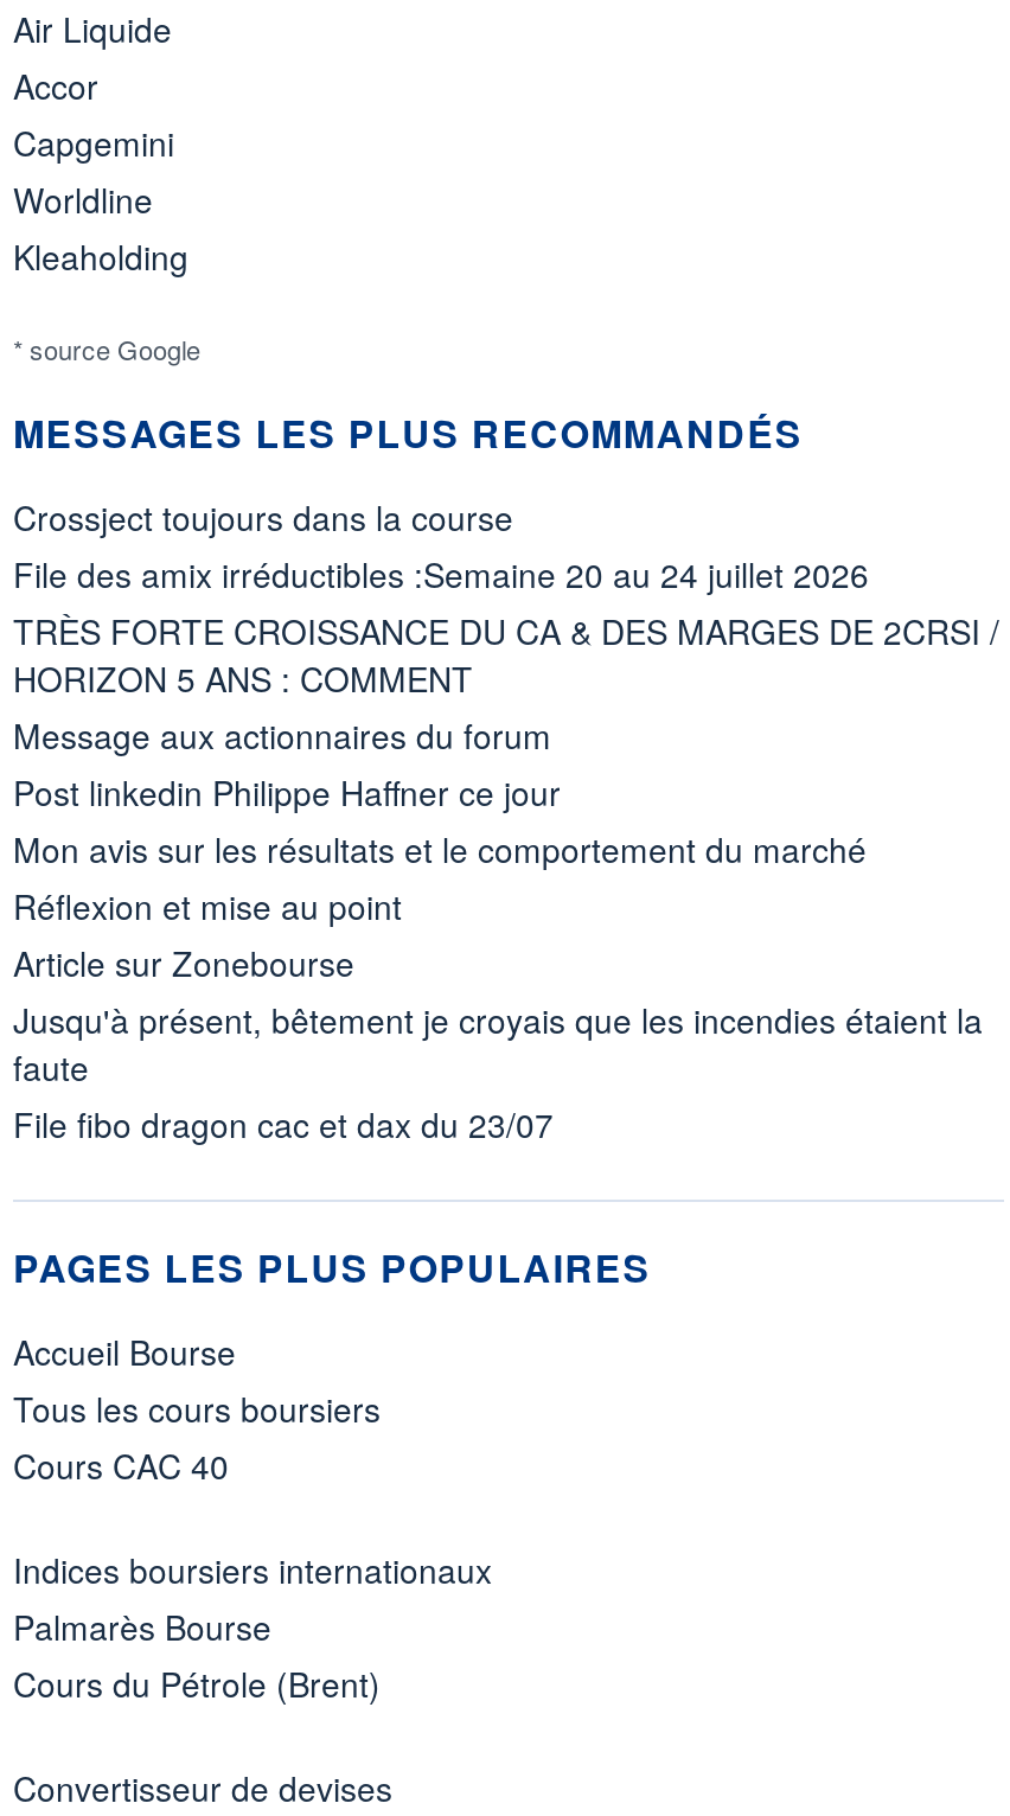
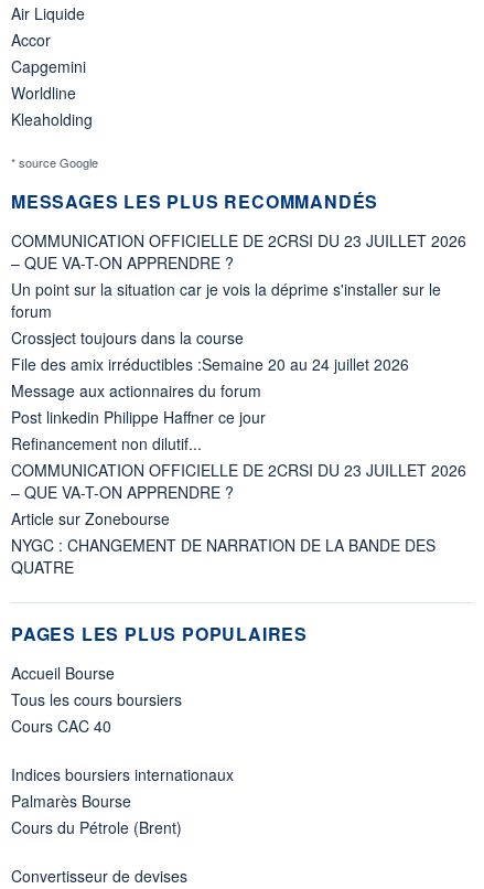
+ COMMUNICATION OFFICIELLE DE 2CRSI DU 23 JUILLET 2026
+ – QUE VA-T-ON APPRENDRE ?
+ Un point sur la situation car je vois la déprime s'installer sur le
+ forum

moved down: Crossject toujours dans la course | File des amix irréductibles :Semaine 20 au 24 juillet 2026

- TRÈS FORTE CROISSANCE DU CA & DES MARGES DE 2CRSI /
- HORIZON 5 ANS : COMMENT

- Mon avis sur les résultats et le comportement du marché
- Réflexion et mise au point
+ Refinancement non dilutif...
+ COMMUNICATION OFFICIELLE DE 2CRSI DU 23 JUILLET 2026
+ – QUE VA-T-ON APPRENDRE ?

moved down: Article sur Zonebourse

- Jusqu'à présent, bêtement je croyais que les incendies étaient la
- faute
- File fibo dragon cac et dax du 23/07
+ NYGC : CHANGEMENT DE NARRATION DE LA BANDE DES
+ QUATRE
